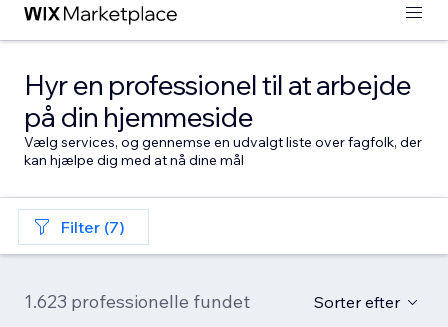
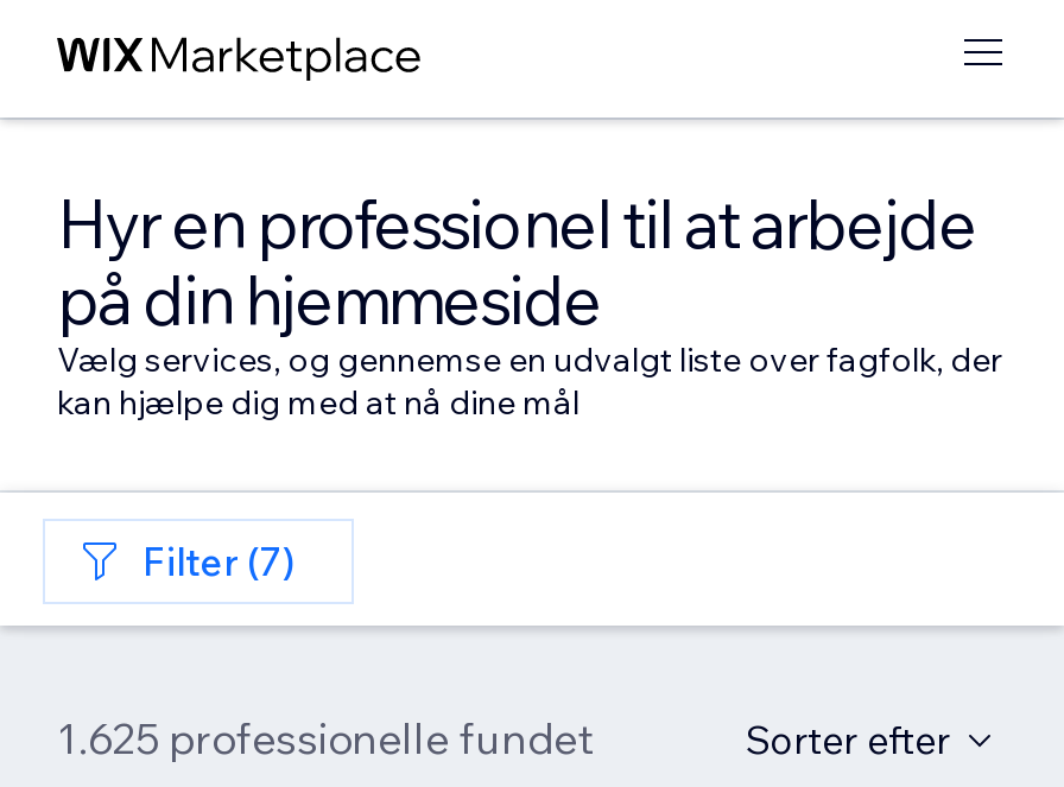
- 1.623 professionelle fundet
+ 1.625 professionelle fundet
